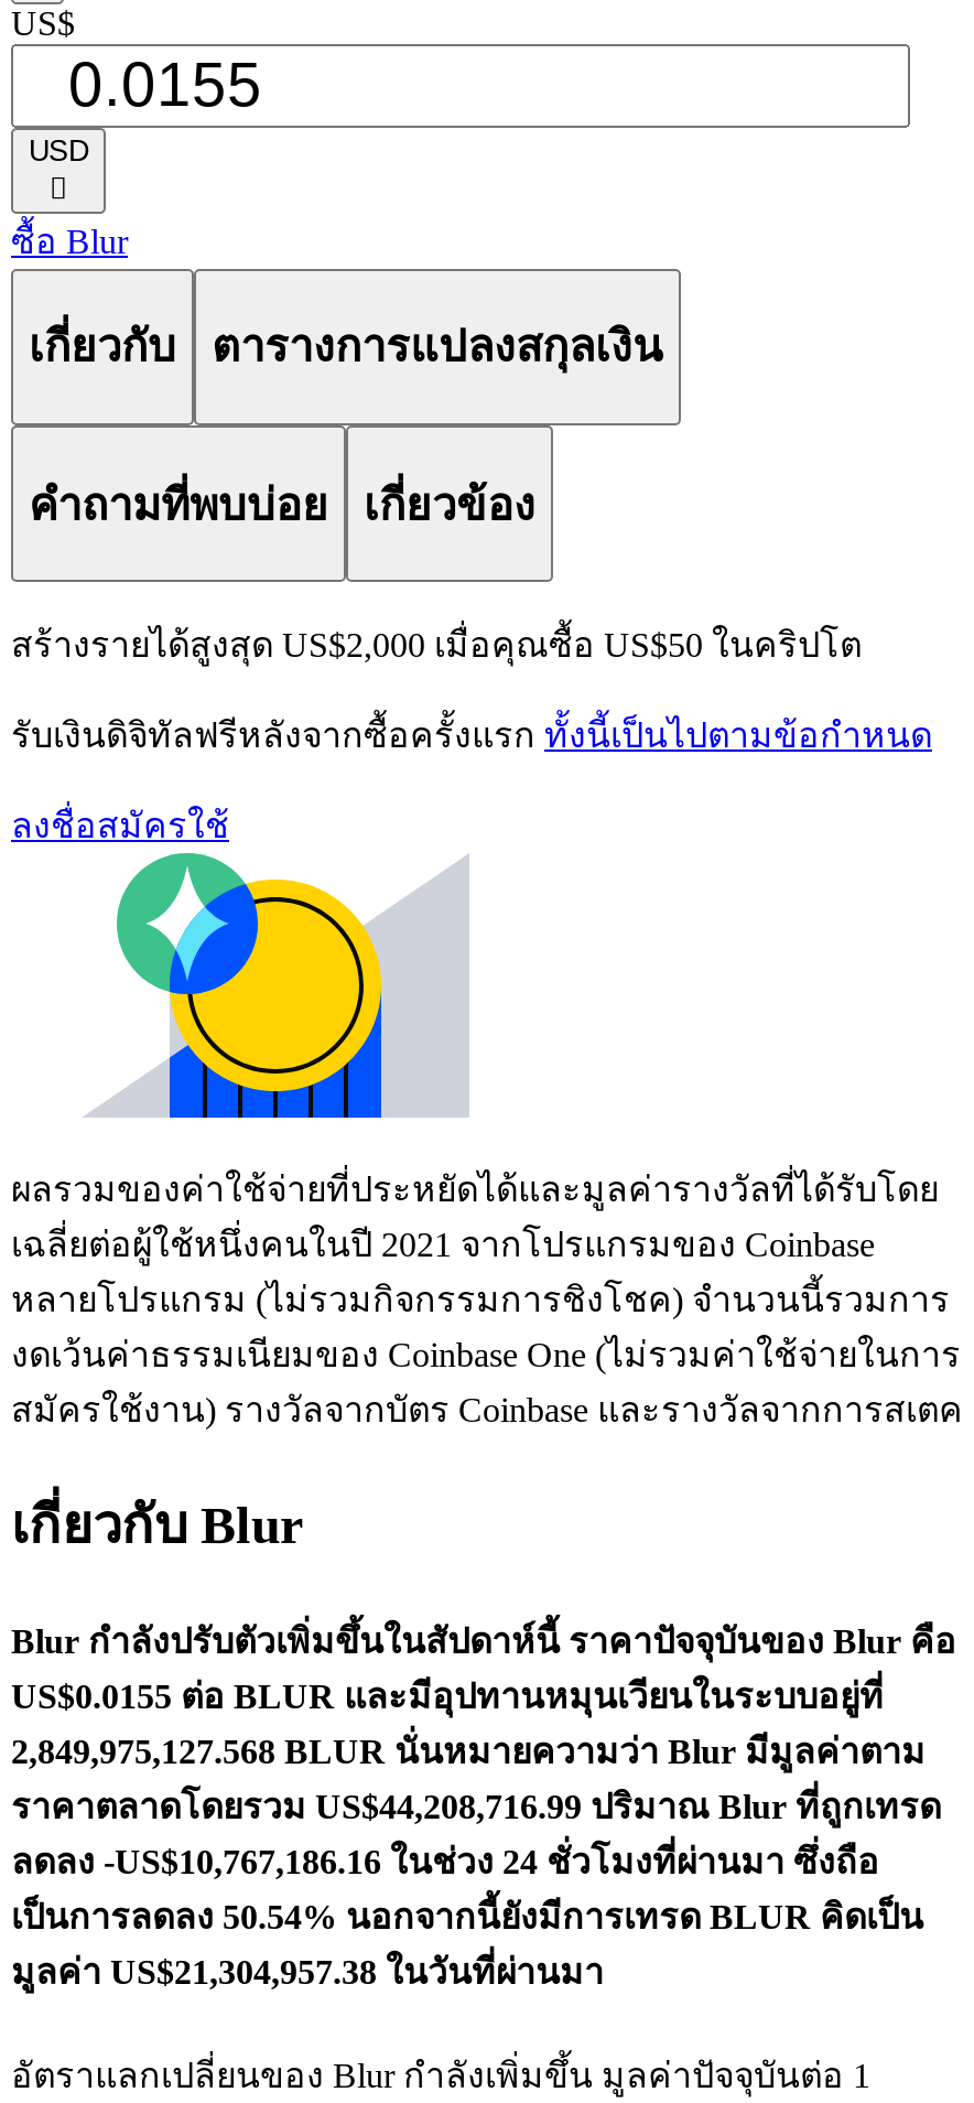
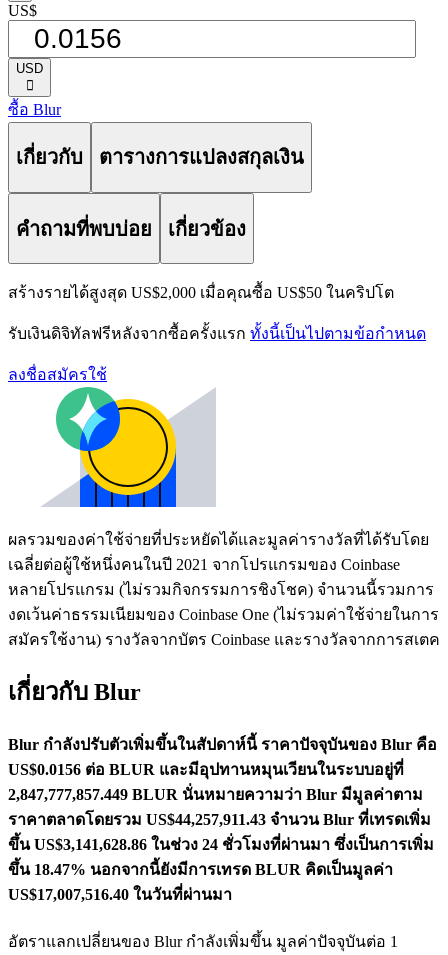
- US$0.0155 ต่อ BLUR และมีอุปทานหมุนเวียนในระบบอยู่ที่
+ US$0.0156 ต่อ BLUR และมีอุปทานหมุนเวียนในระบบอยู่ที่

- 2,849,975,127.568 BLUR นั่นหมายความว่า Blur มีมูลค่าตาม
+ 2,847,777,857.449 BLUR นั่นหมายความว่า Blur มีมูลค่าตาม

- ราคาตลาดโดยรวม US$44,208,716.99 ปริมาณ Blur ที่ถูกเทรด
+ ราคาตลาดโดยรวม US$44,257,911.43 จำนวน Blur ที่เทรดเพิ่ม

- ลดลง -US$10,767,186.16 ในช่วง 24 ชั่วโมงที่ผ่านมา ซึ่งถือ
+ ขึ้น US$3,141,628.86 ในช่วง 24 ชั่วโมงที่ผ่านมา ซึ่งเป็นการเพิ่ม

- เป็นการลดลง 50.54% นอกจากนี้ยังมีการเทรด BLUR คิดเป็น
+ ขึ้น 18.47% นอกจากนี้ยังมีการเทรด BLUR คิดเป็นมูลค่า

- มูลค่า US$21,304,957.38 ในวันที่ผ่านมา
+ US$17,007,516.40 ในวันที่ผ่านมา
